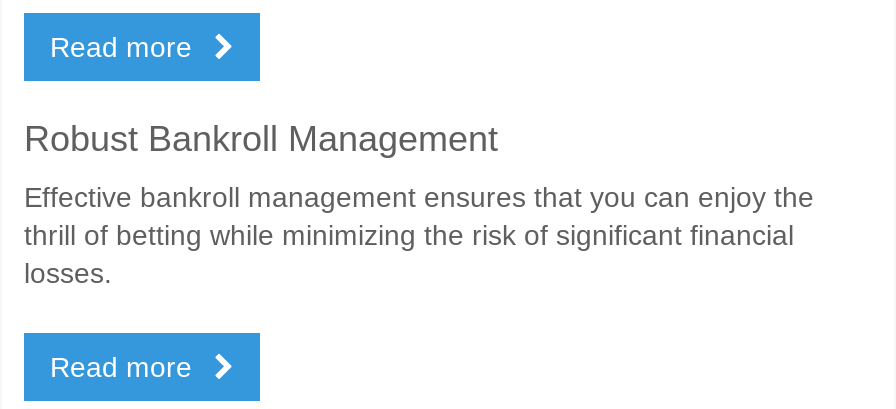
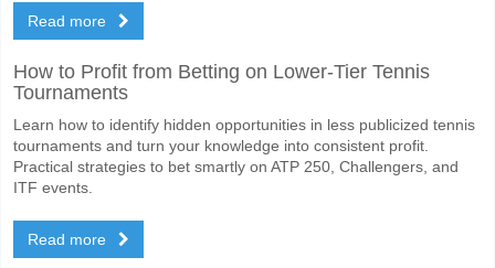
- Robust Bankroll Management
+ How to Profit from Betting on Lower-Tier Tennis
+ Tournaments

- Effective bankroll management ensures that you can enjoy the
- thrill of betting while minimizing the risk of significant financial
- losses.
+ Learn how to identify hidden opportunities in less publicized tennis
+ tournaments and turn your knowledge into consistent profit.
+ Practical strategies to bet smartly on ATP 250, Challengers, and
+ ITF events.
